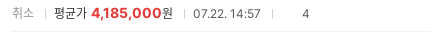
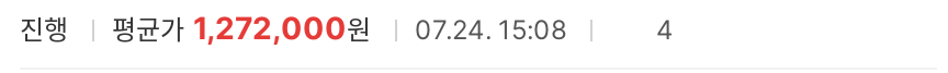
- 취소
- 평균가 4,185,000원
- 07.22. 14:57
+ 진행
+ 평균가 1,272,000원
+ 07.24. 15:08
